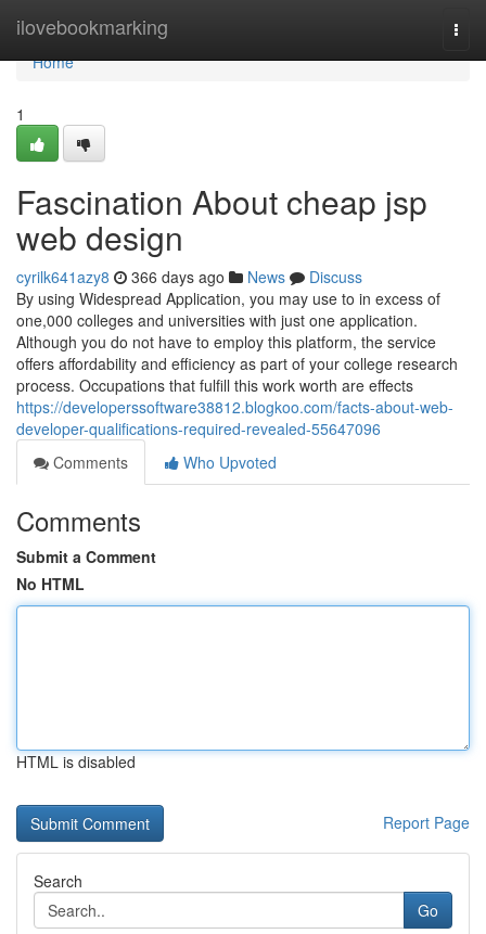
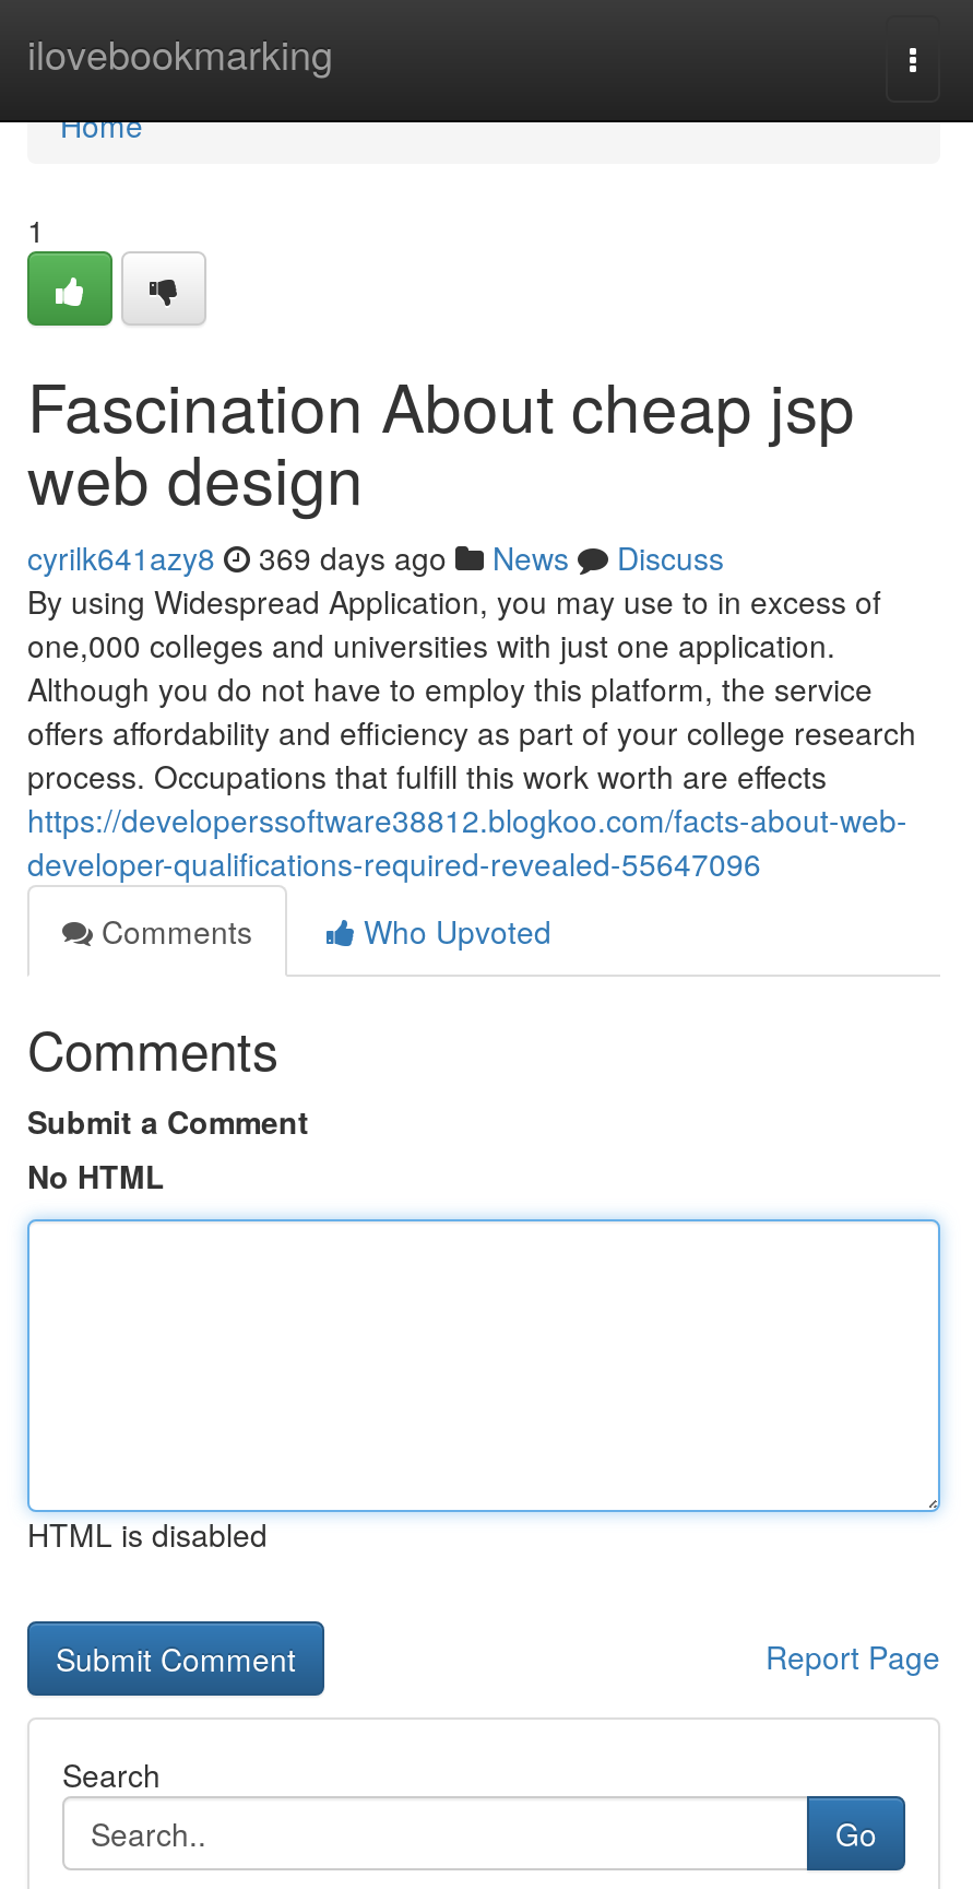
- cyrilk641azy8 366 days ago News Discuss
+ cyrilk641azy8 369 days ago News Discuss
